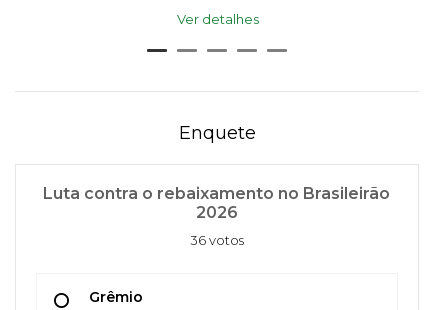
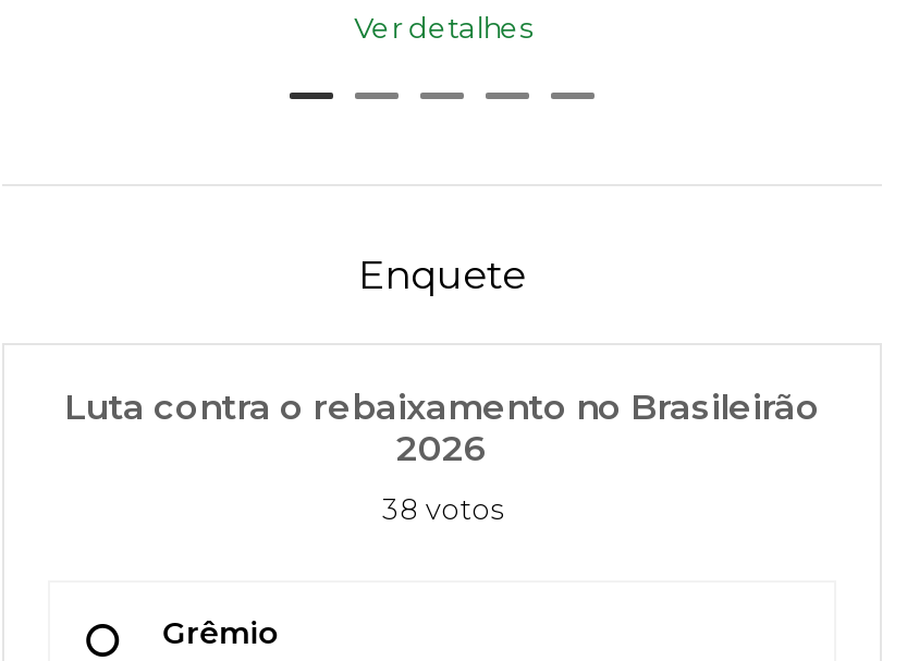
- 36 votos
+ 38 votos
